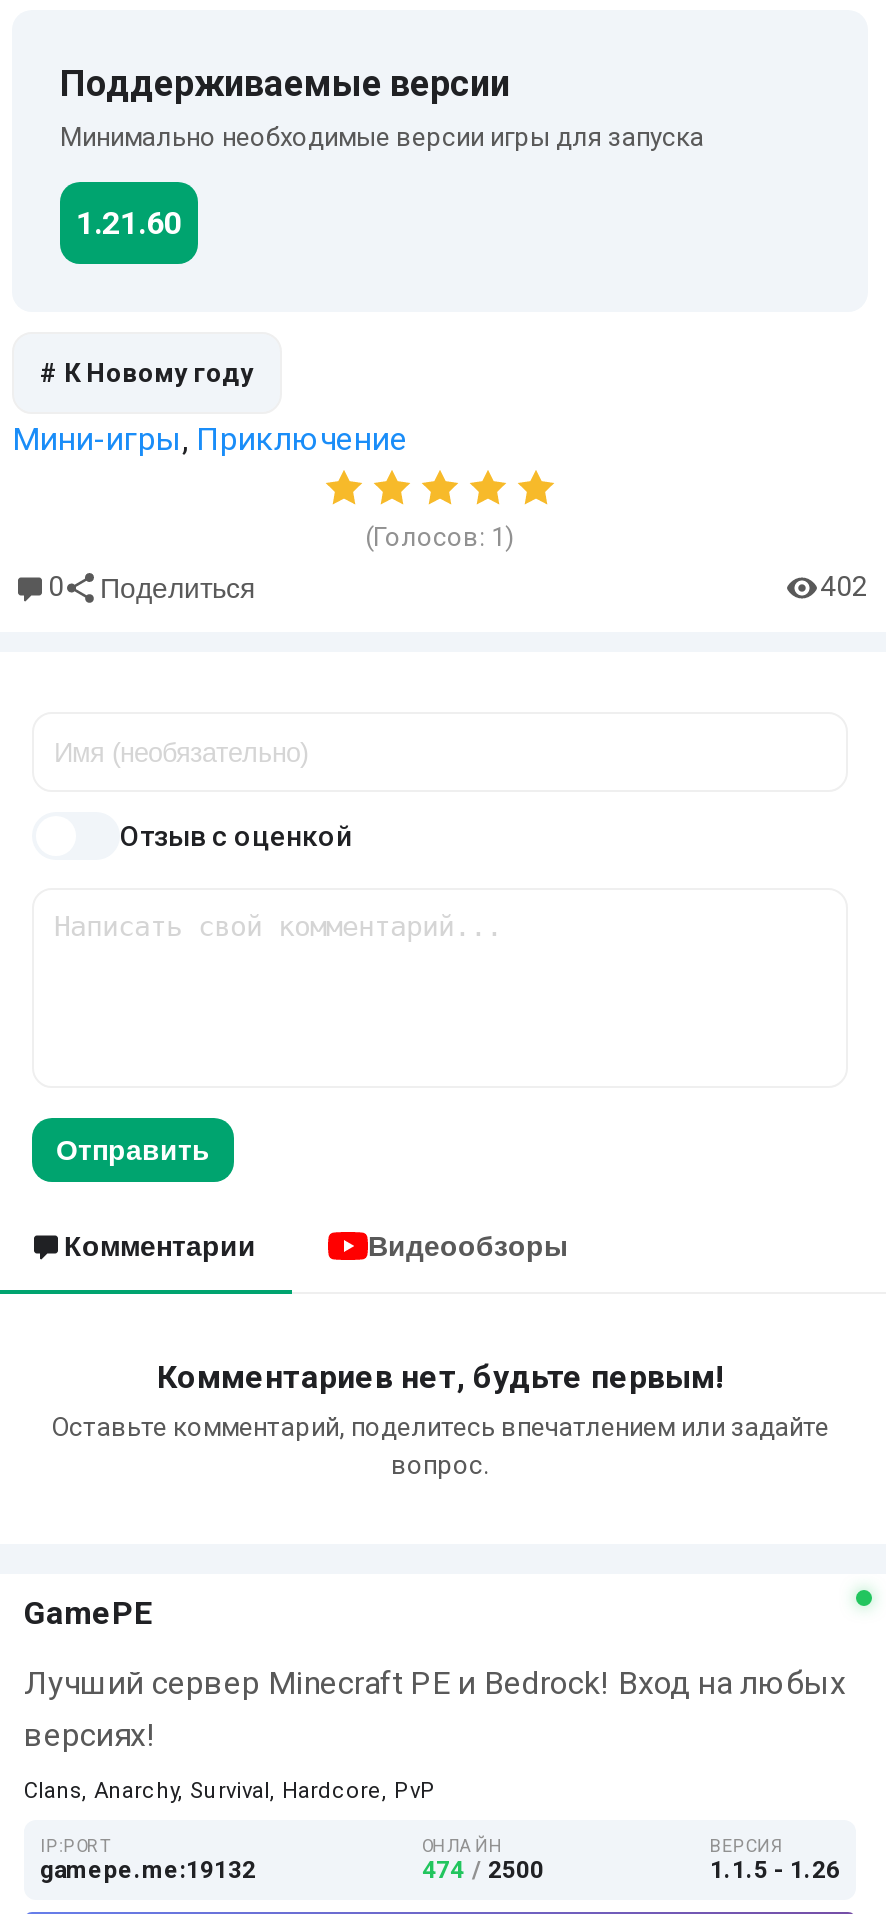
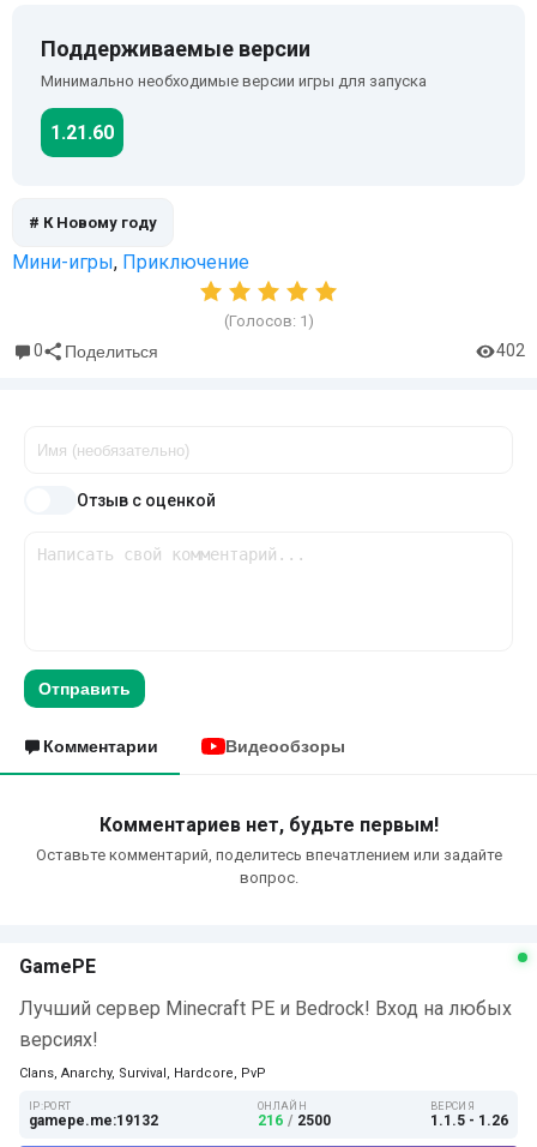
- 474 / 2500
+ 216 / 2500
